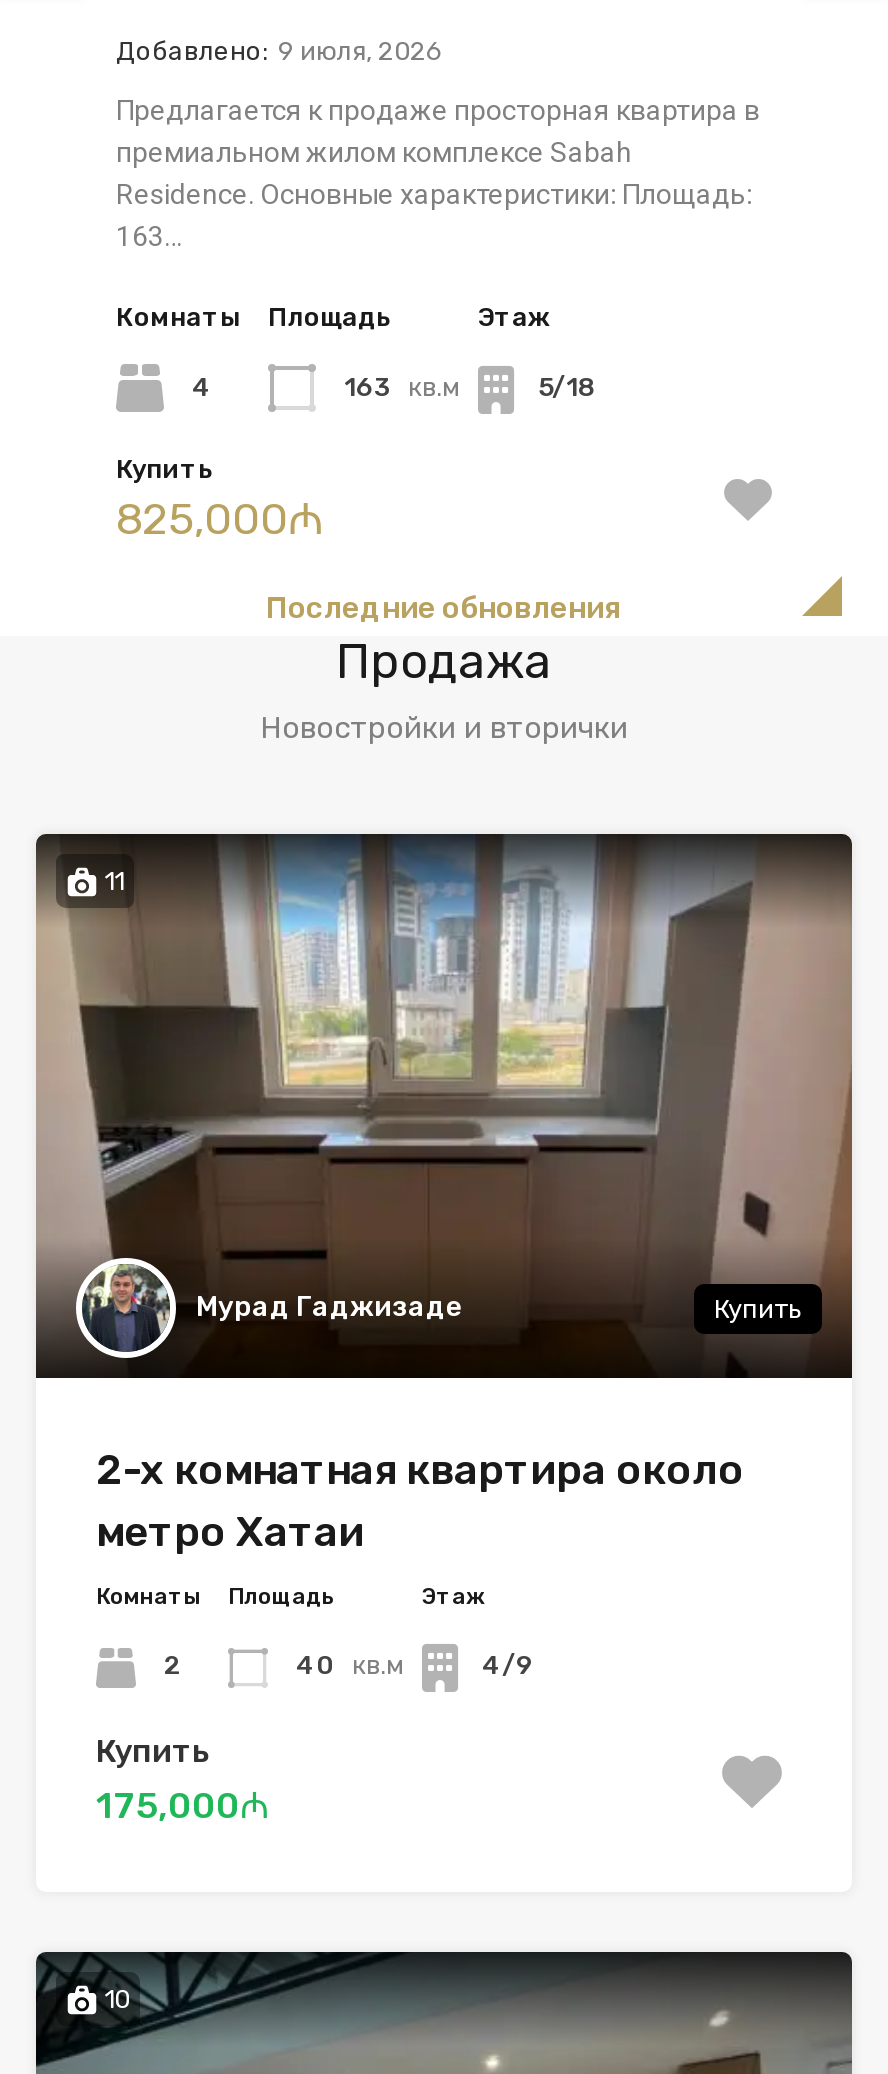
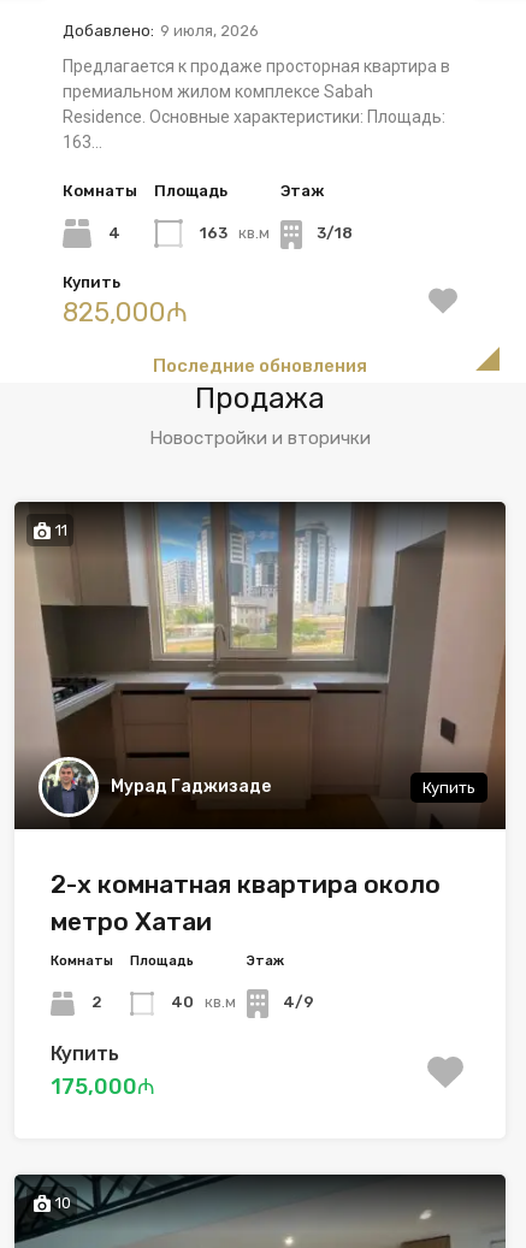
- 5/18
+ 3/18
